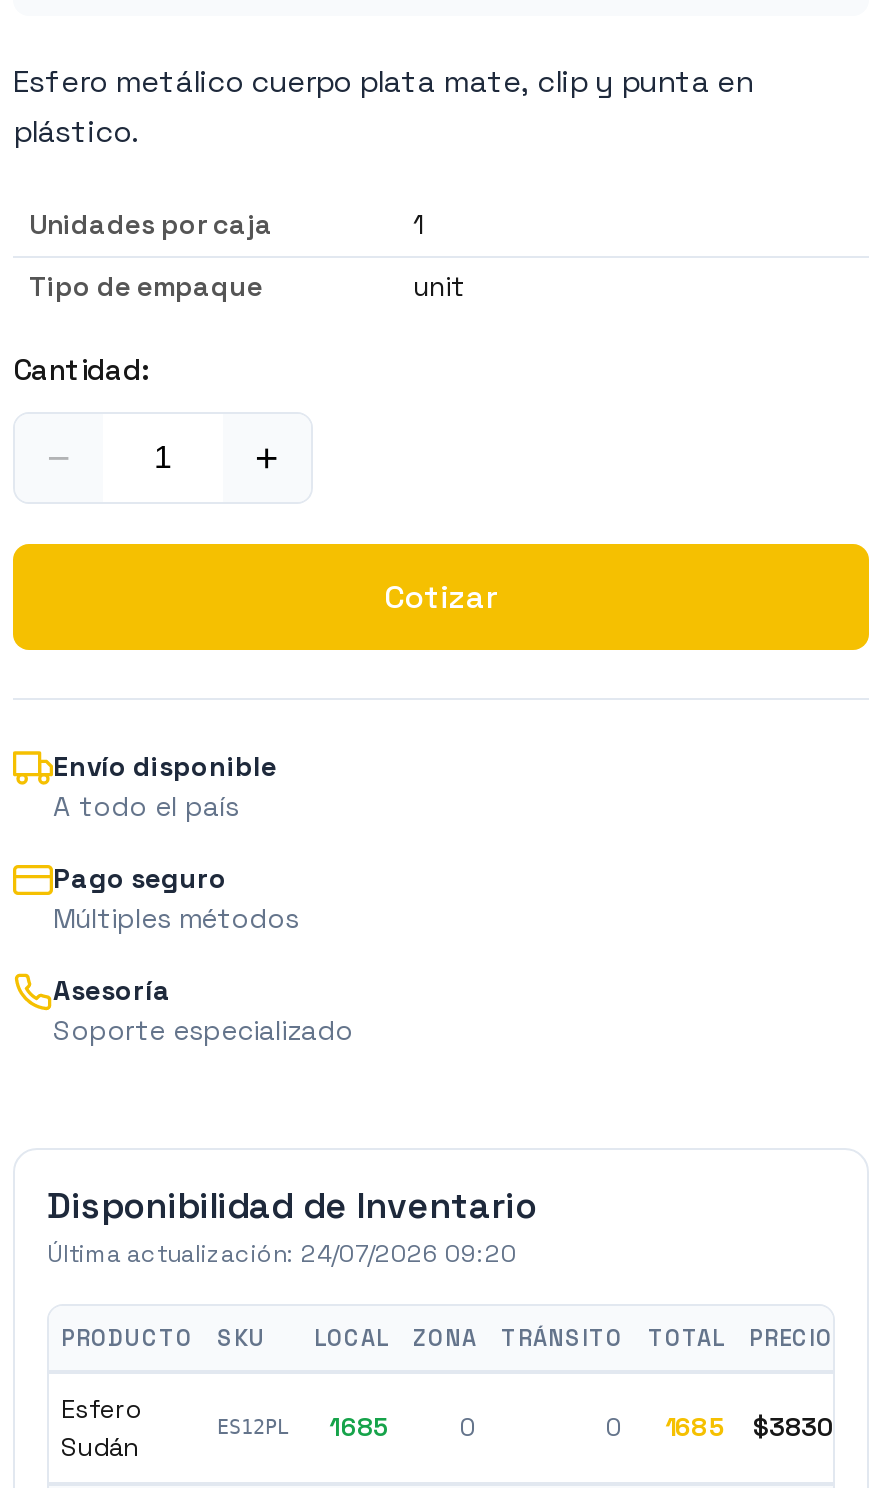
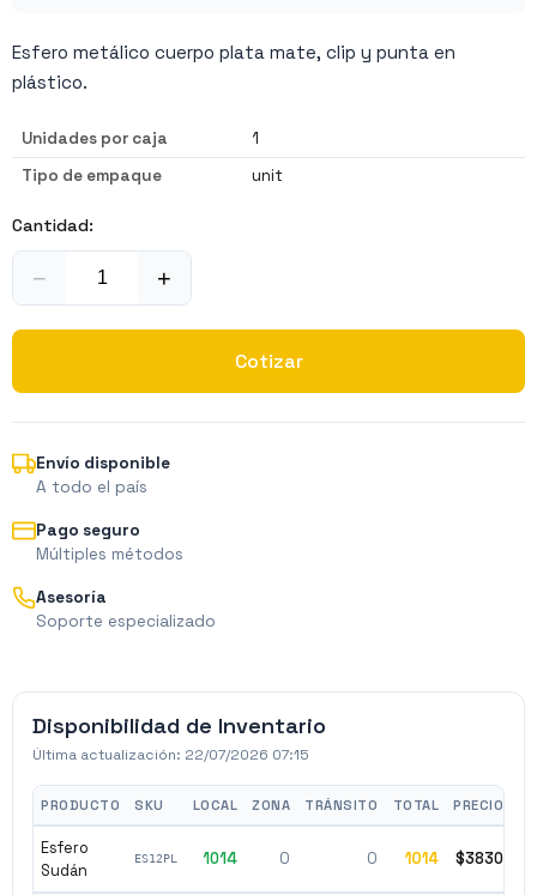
- Última actualización: 24/07/2026 09:20
+ Última actualización: 22/07/2026 07:15

- ES12PL 1685
+ ES12PL 1014

- 1685
+ 1014
